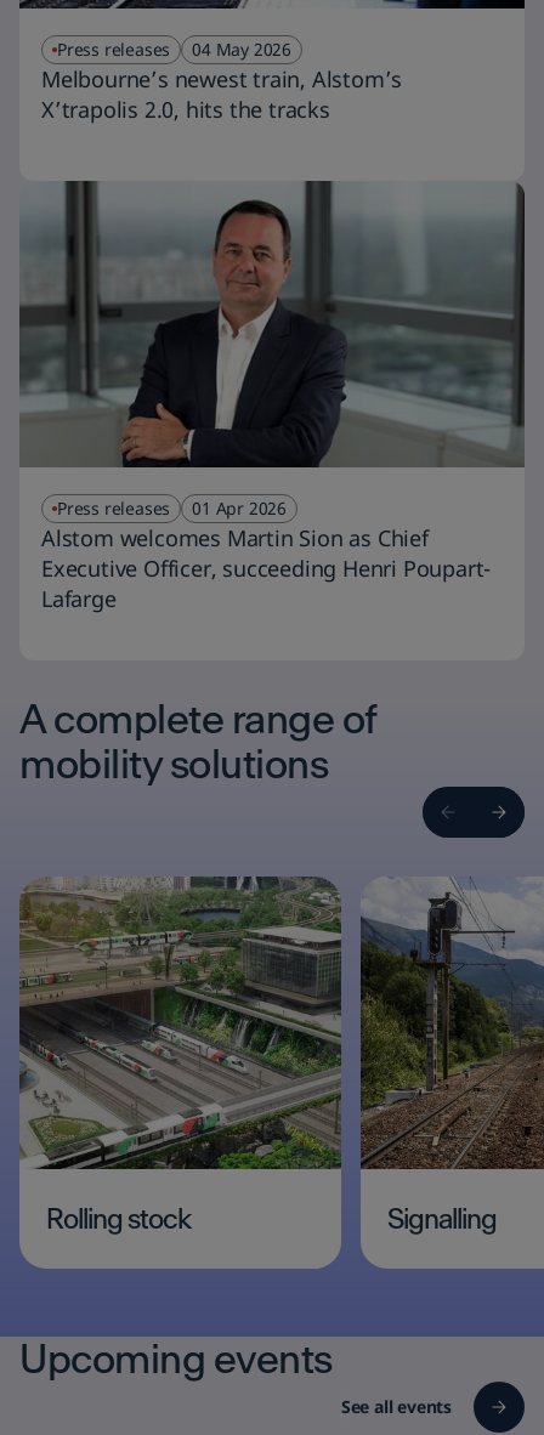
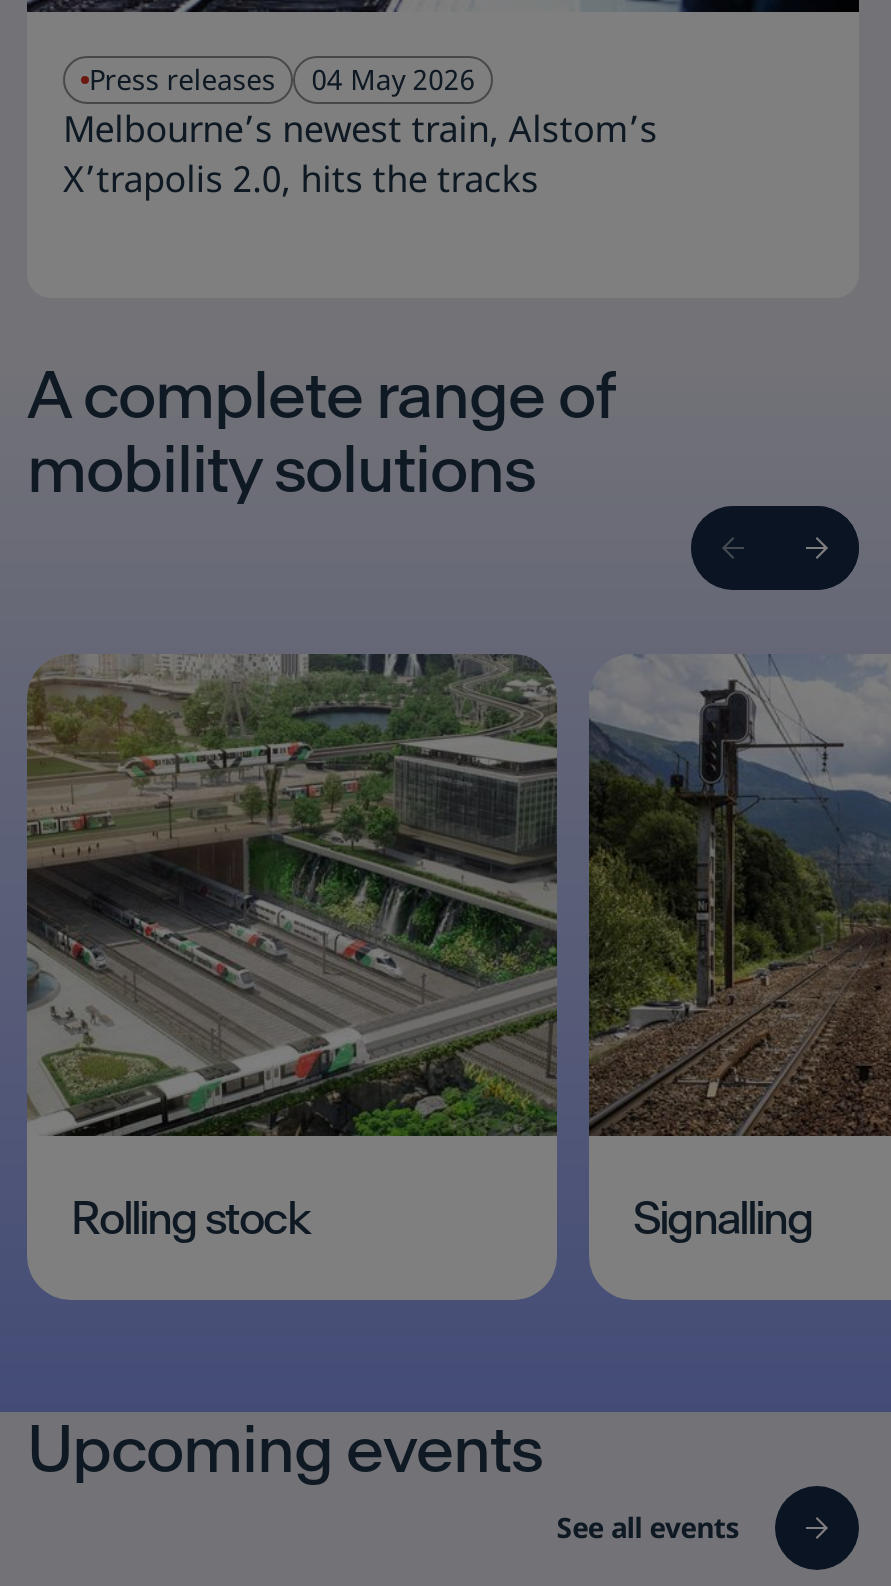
- [image]
- Press releases
- 01 Apr 2026

- Alstom welcomes Martin Sion as Chief
- Executive Officer, succeeding Henri Poupart-
- Lafarge
